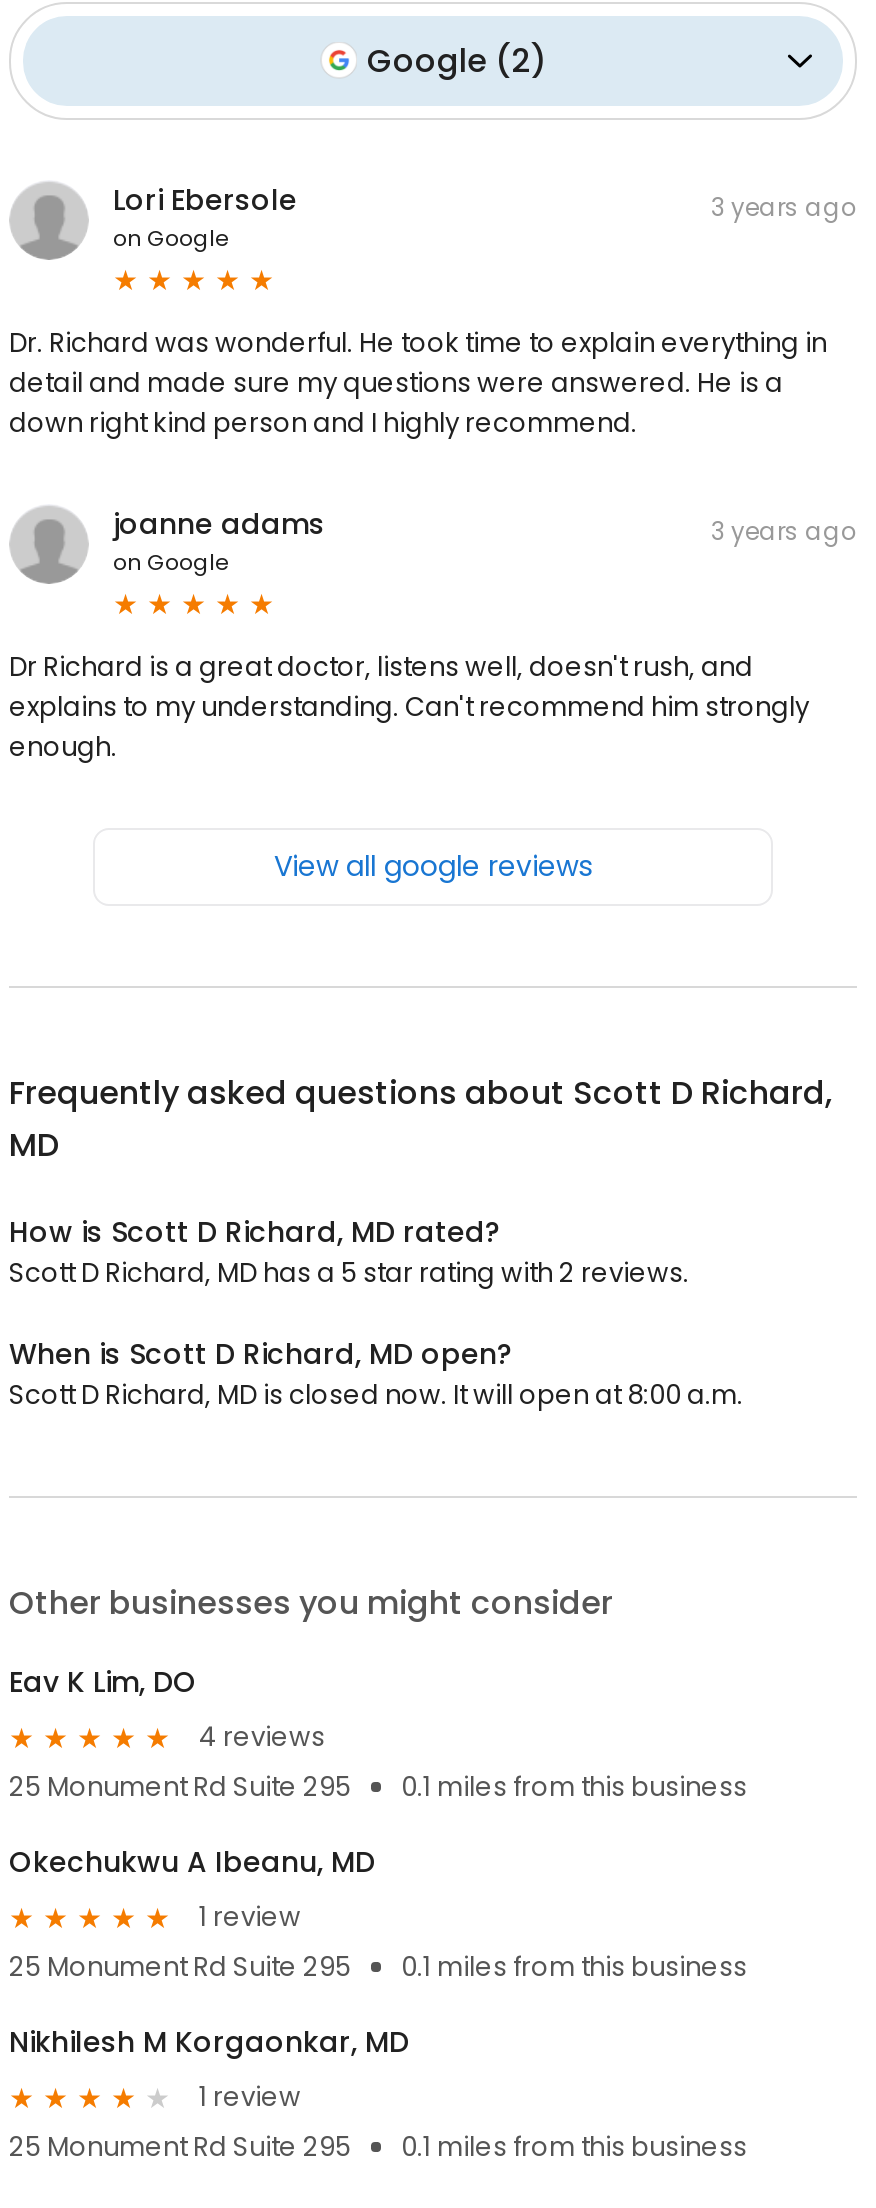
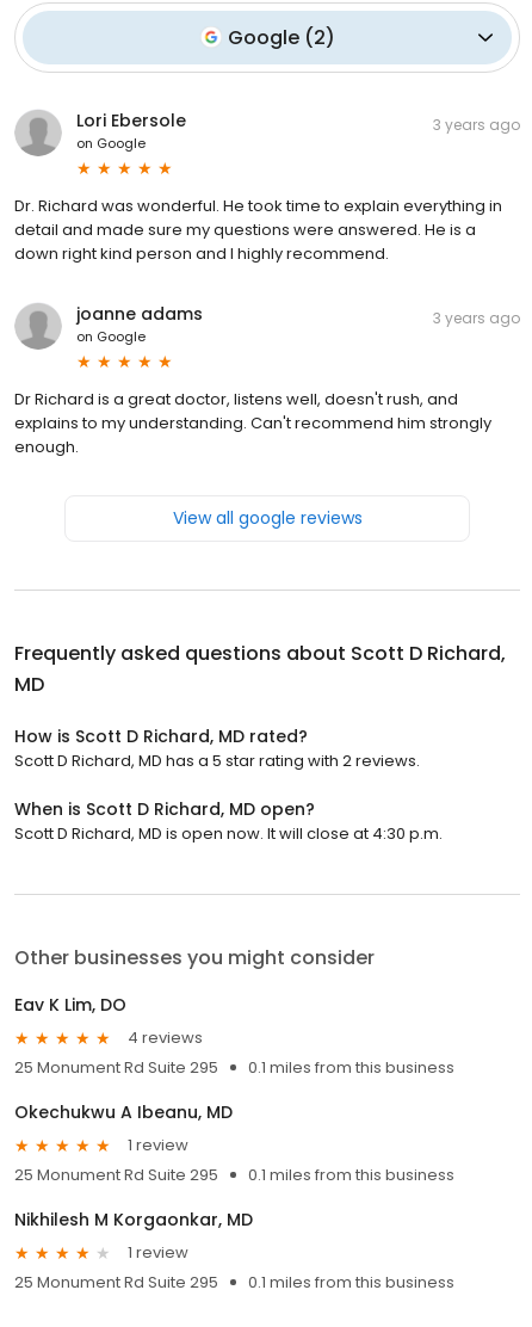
- Scott D Richard, MD is closed now. It will open at 8:00 a.m.
+ Scott D Richard, MD is open now. It will close at 4:30 p.m.
